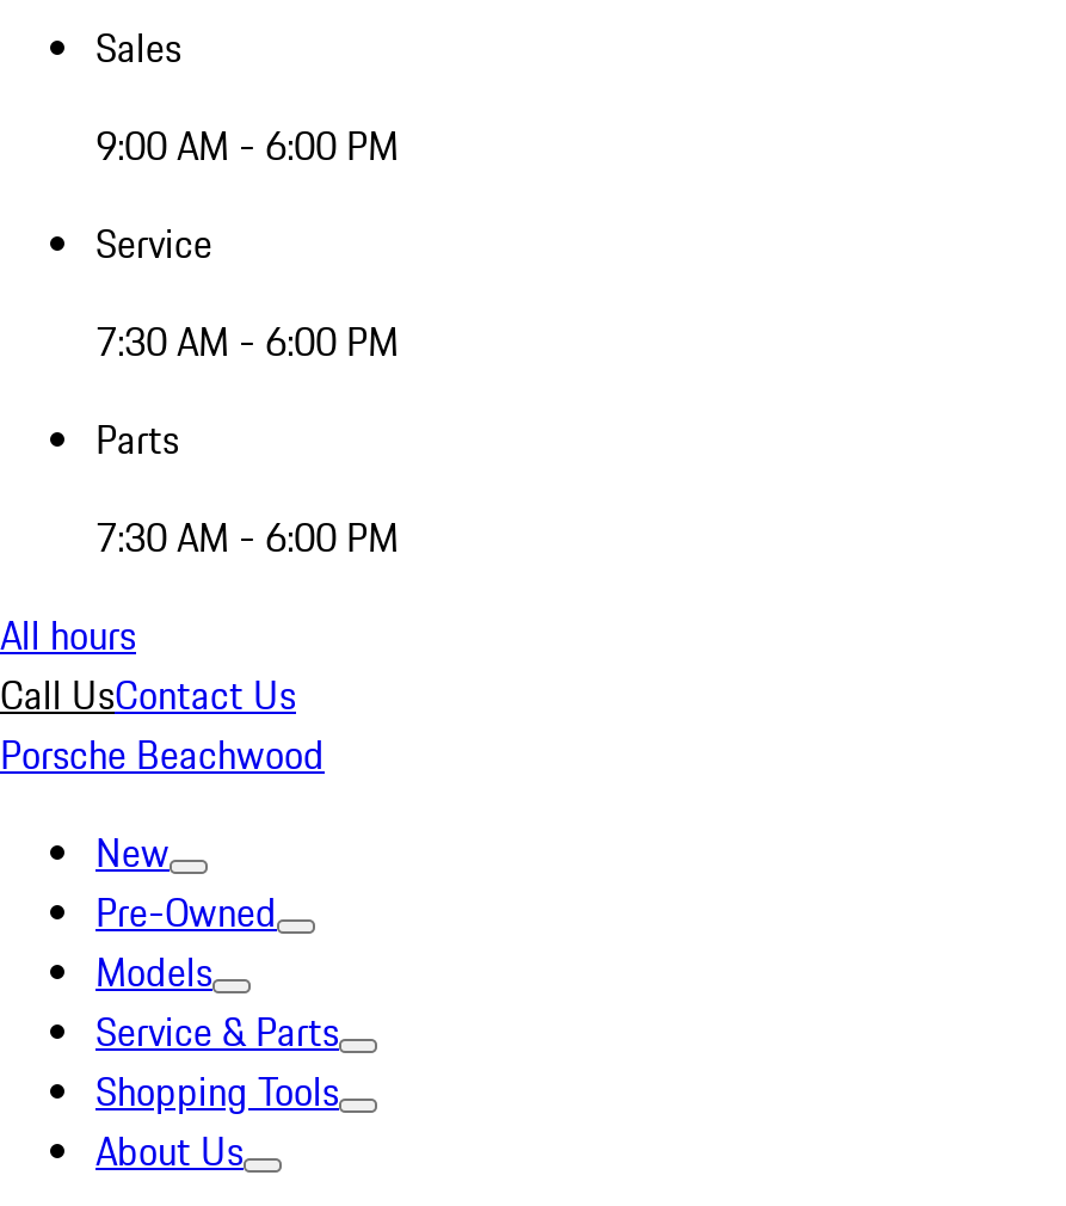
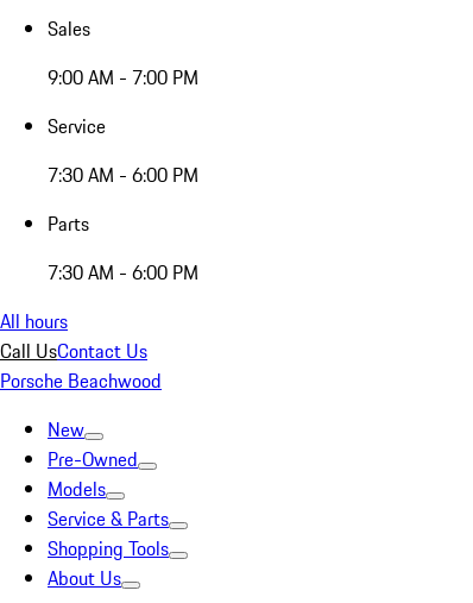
- 9:00 AM - 6:00 PM
+ 9:00 AM - 7:00 PM
